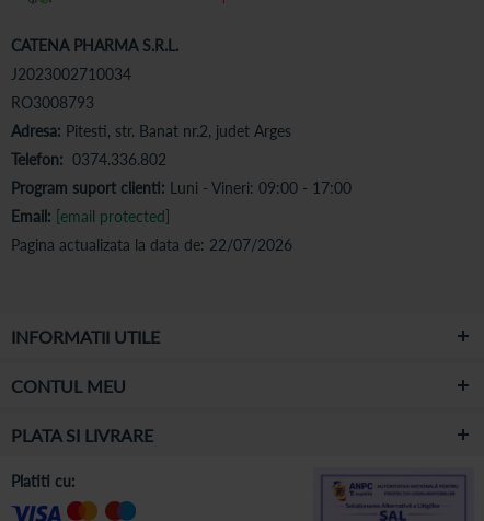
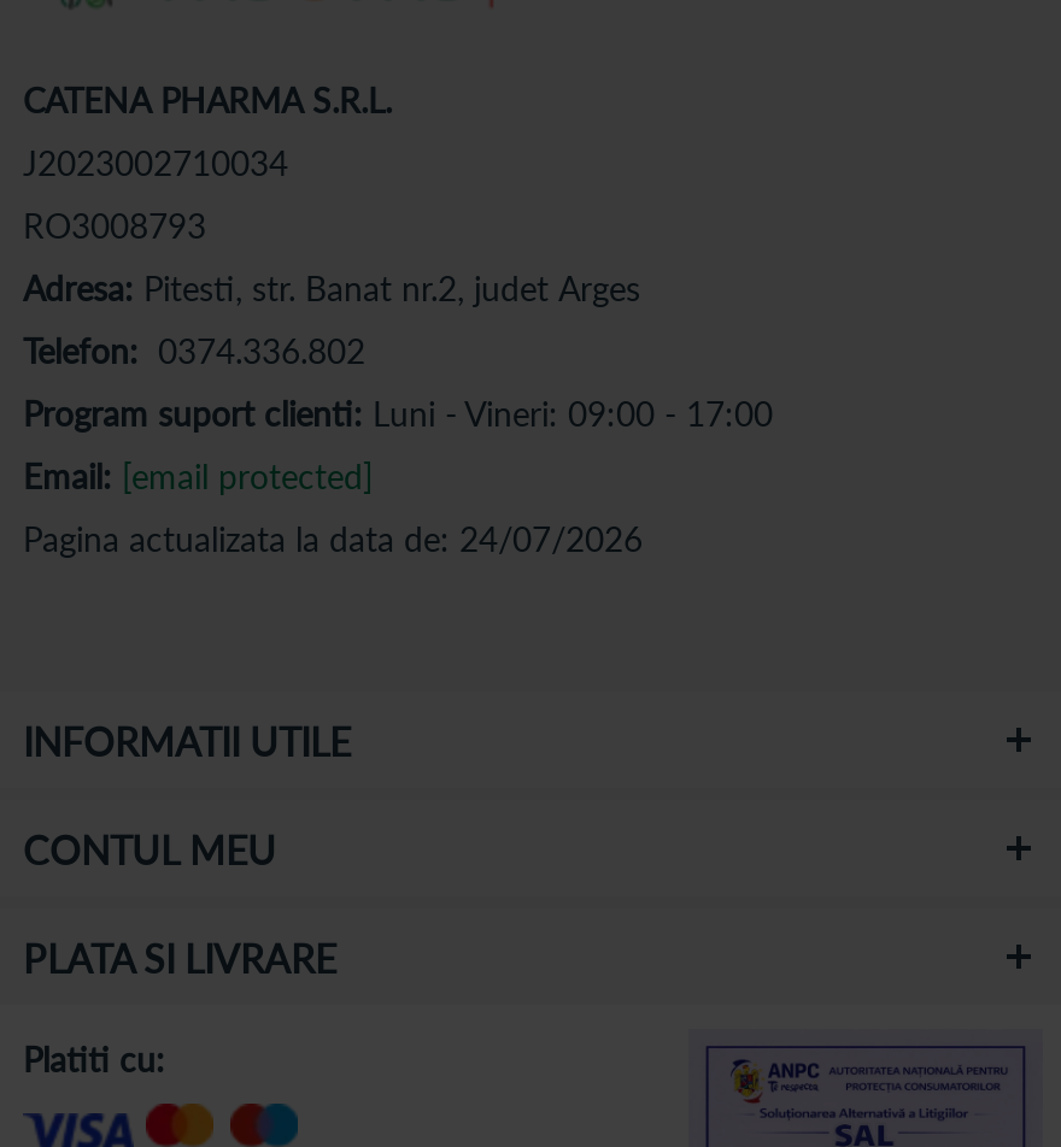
- Pagina actualizata la data de: 22/07/2026
+ Pagina actualizata la data de: 24/07/2026
